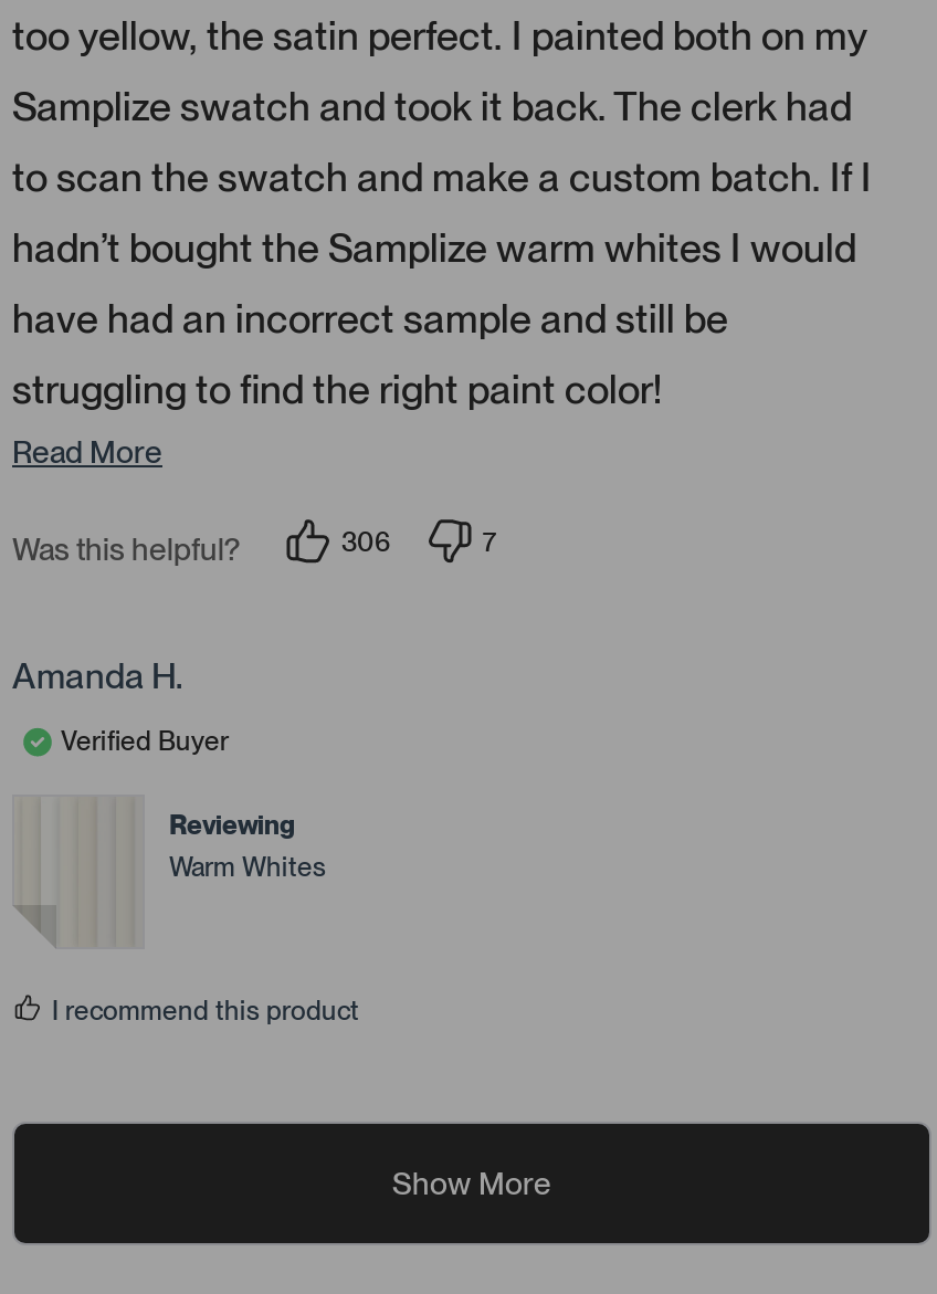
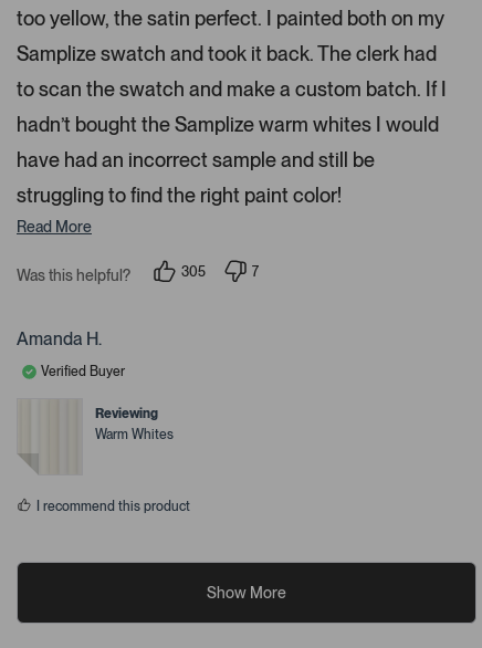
- 306
+ 305
